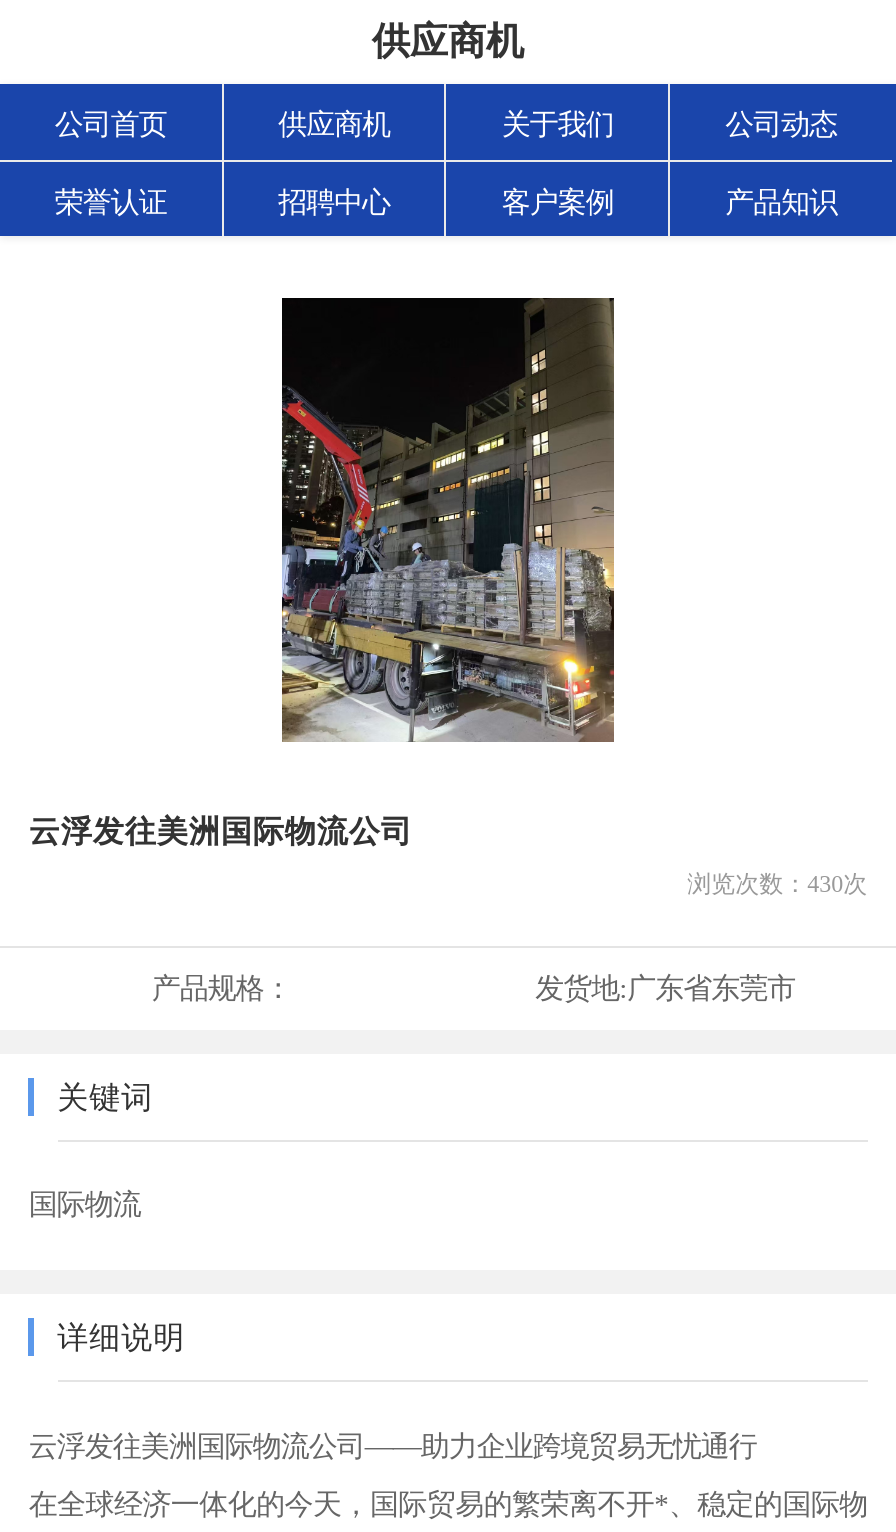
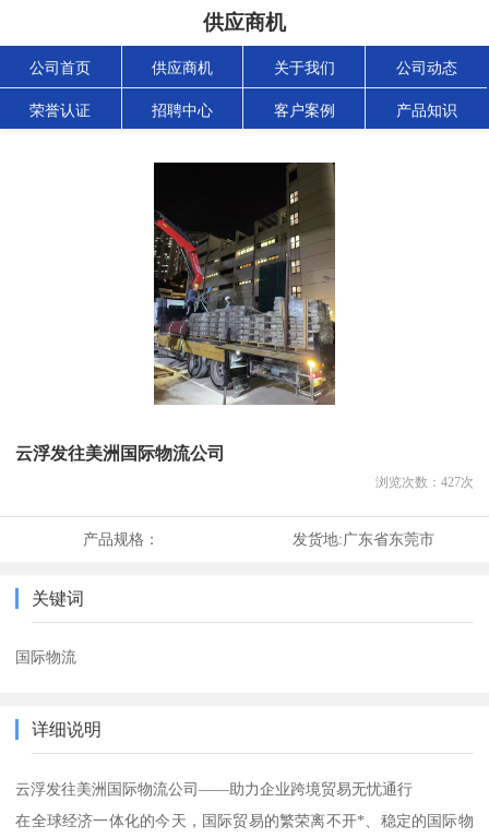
- 浏览次数：430次
+ 浏览次数：427次
